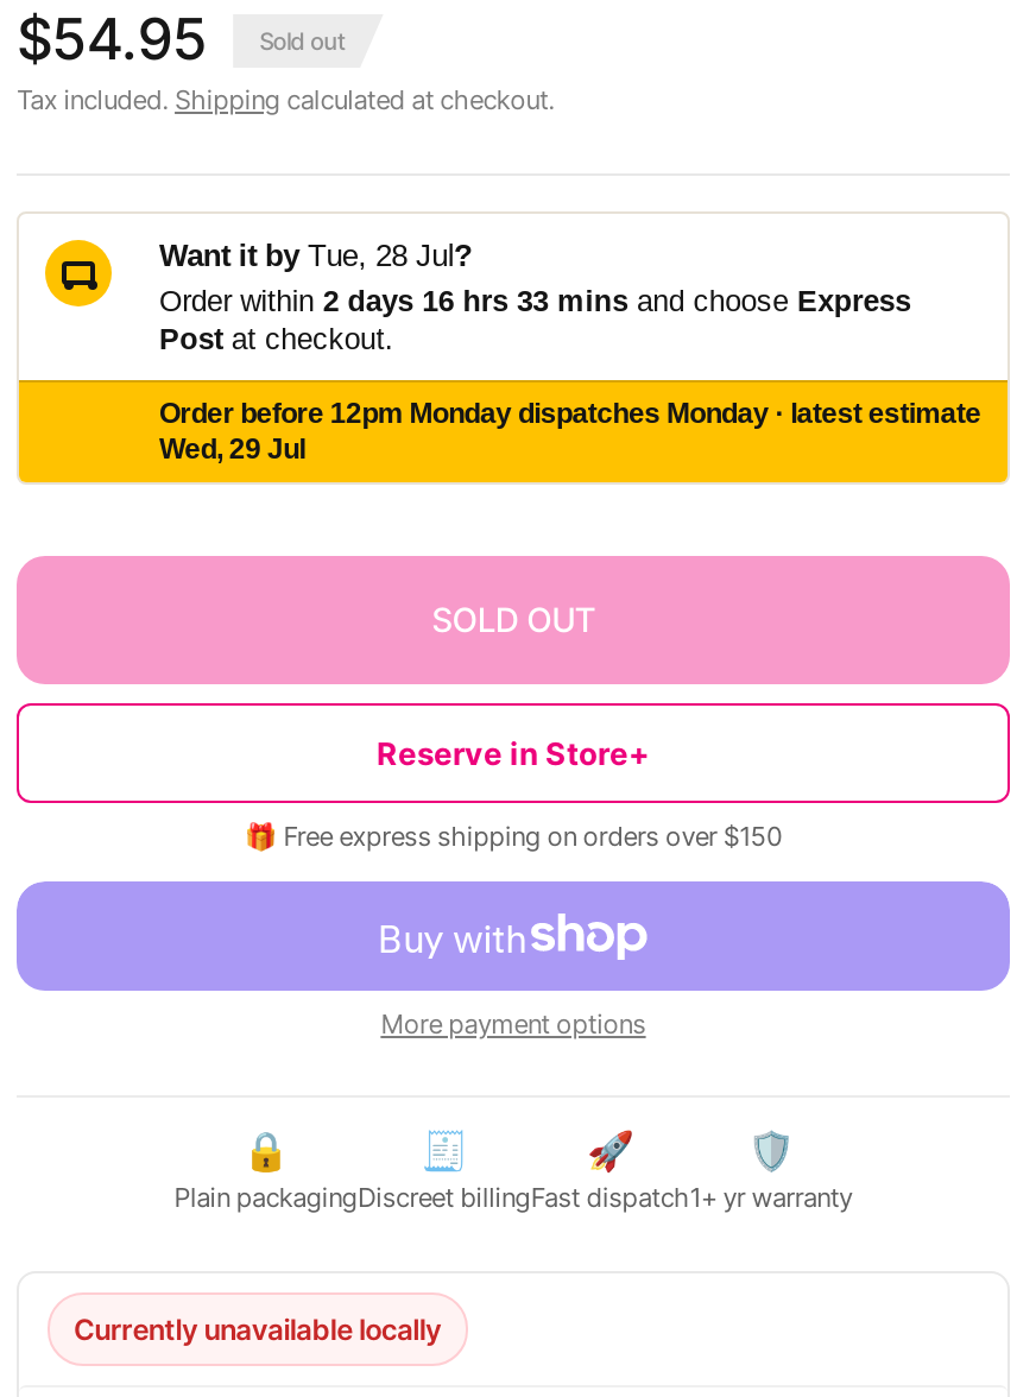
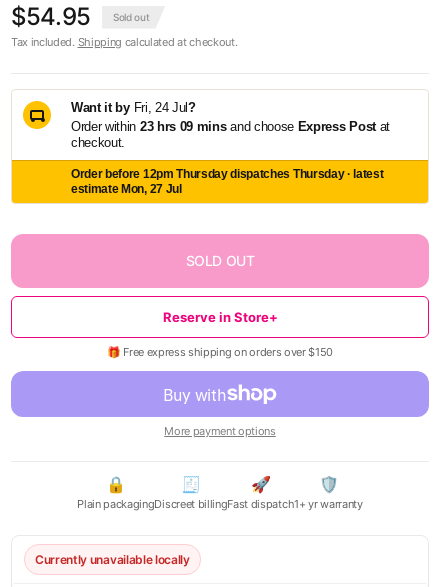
- Want it by Tue, 28 Jul?
- Order within 2 days 16 hrs 33 mins and choose Express
- Post at checkout.
+ Want it by Fri, 24 Jul?
+ Order within 23 hrs 09 mins and choose Express Post at
+ checkout.

- Order before 12pm Monday dispatches Monday · latest estimate
- Wed, 29 Jul
+ Order before 12pm Thursday dispatches Thursday · latest
+ estimate Mon, 27 Jul
